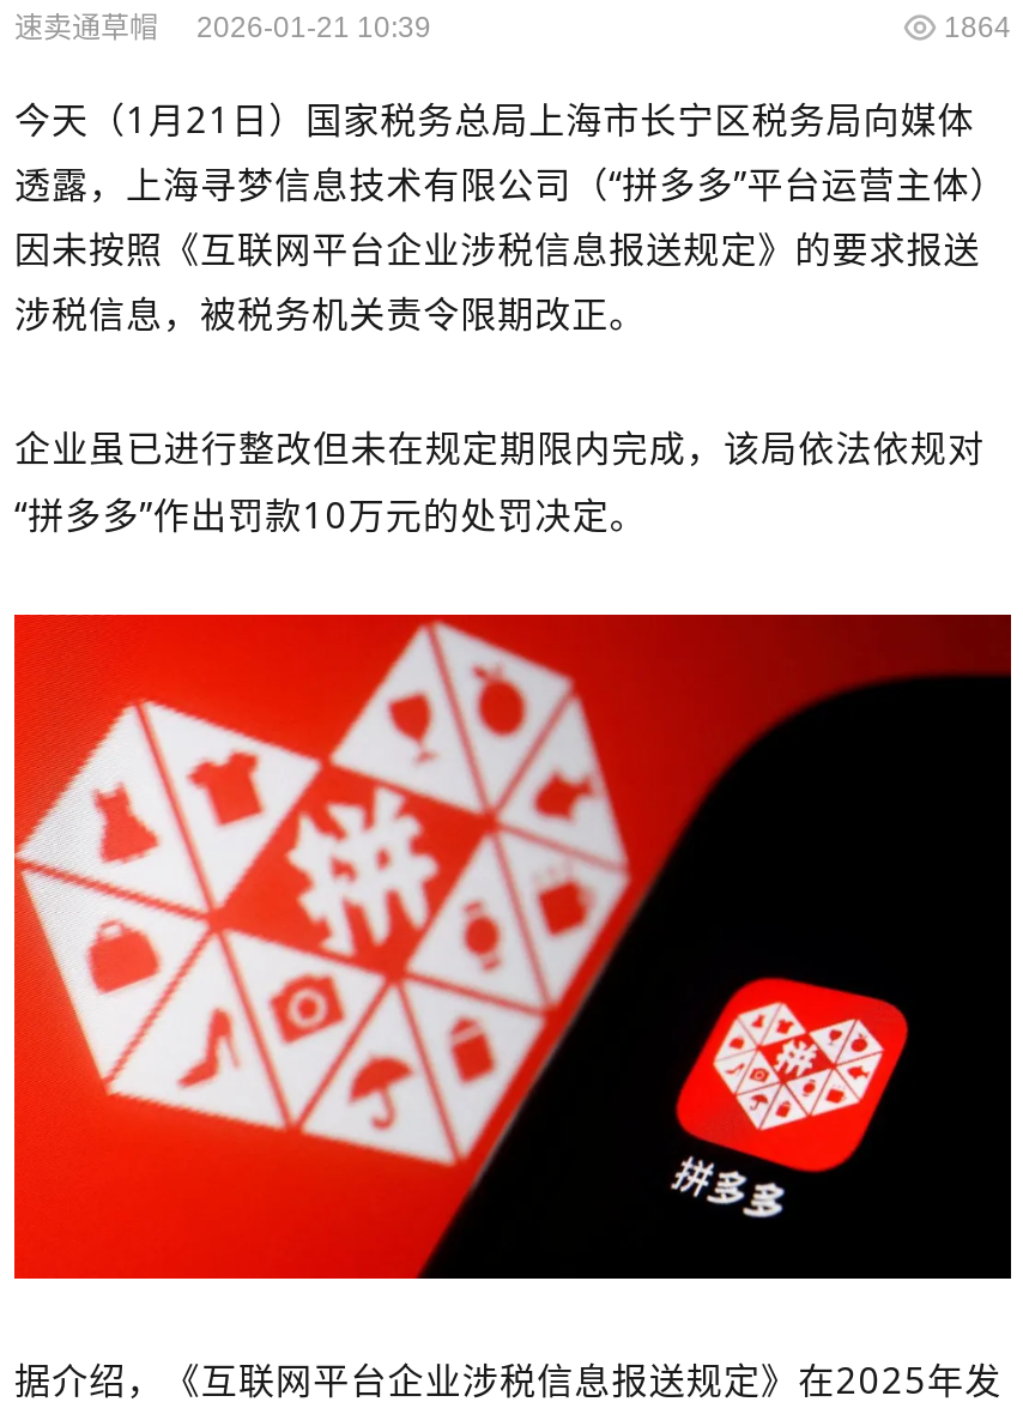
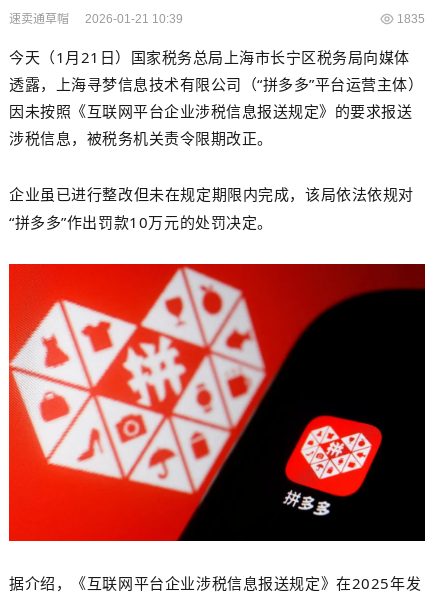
- 1864
+ 1835
